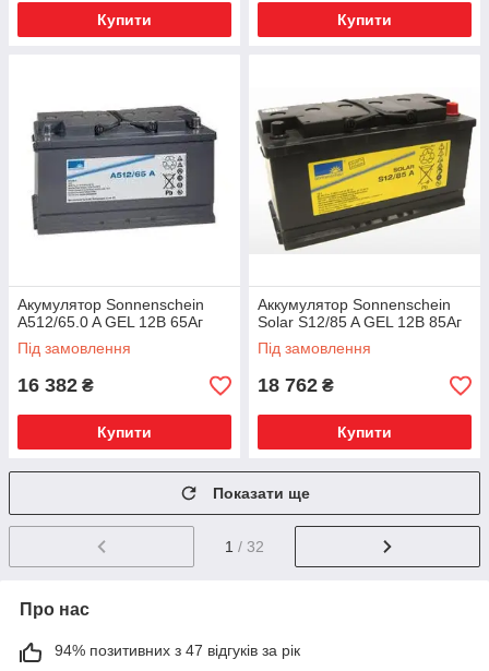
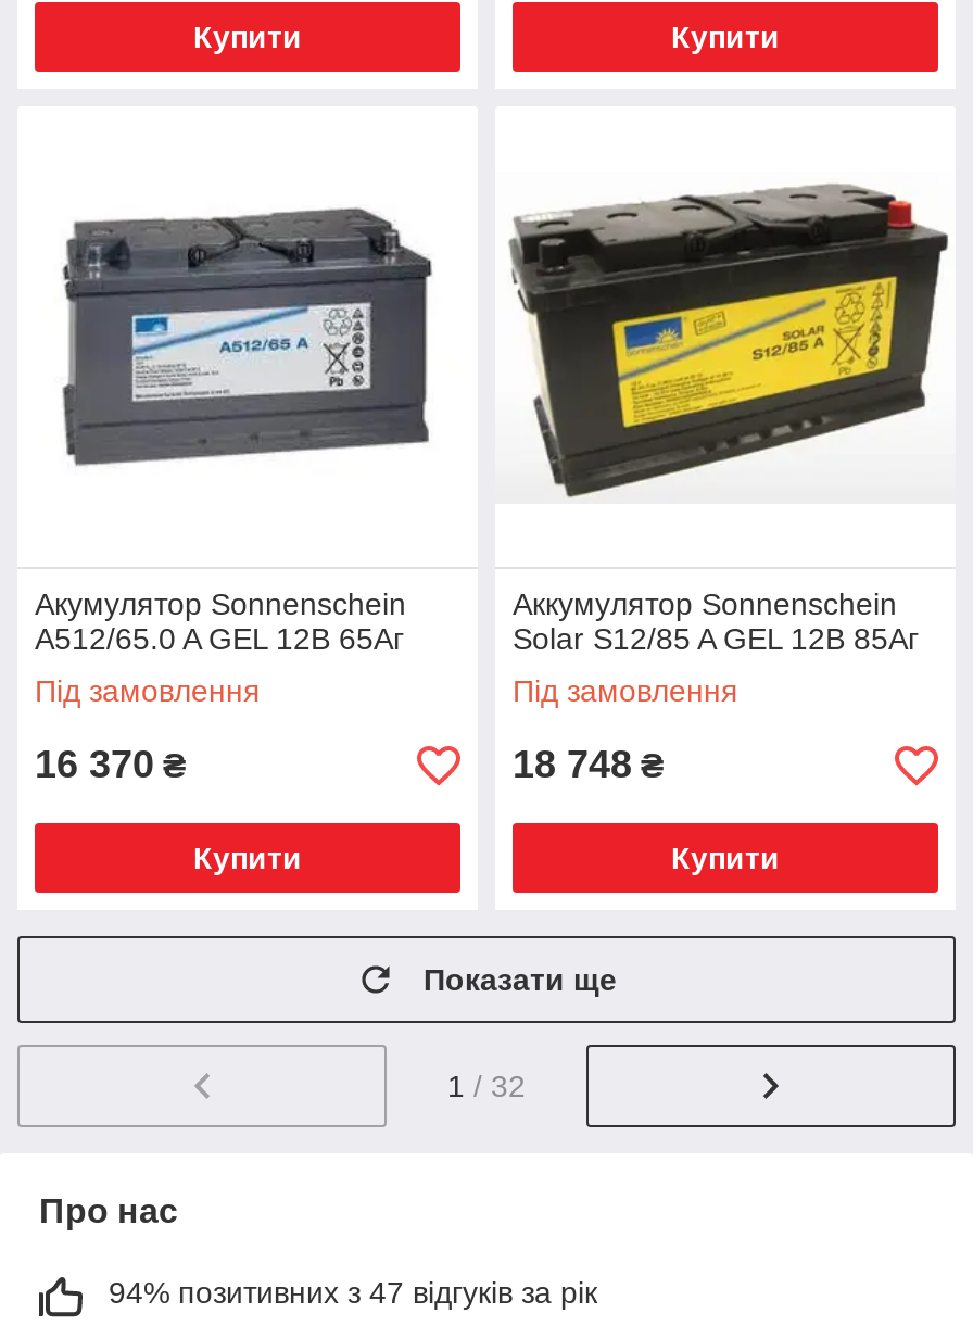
- 16 382 ₴
+ 16 370 ₴

- 18 762 ₴
+ 18 748 ₴
